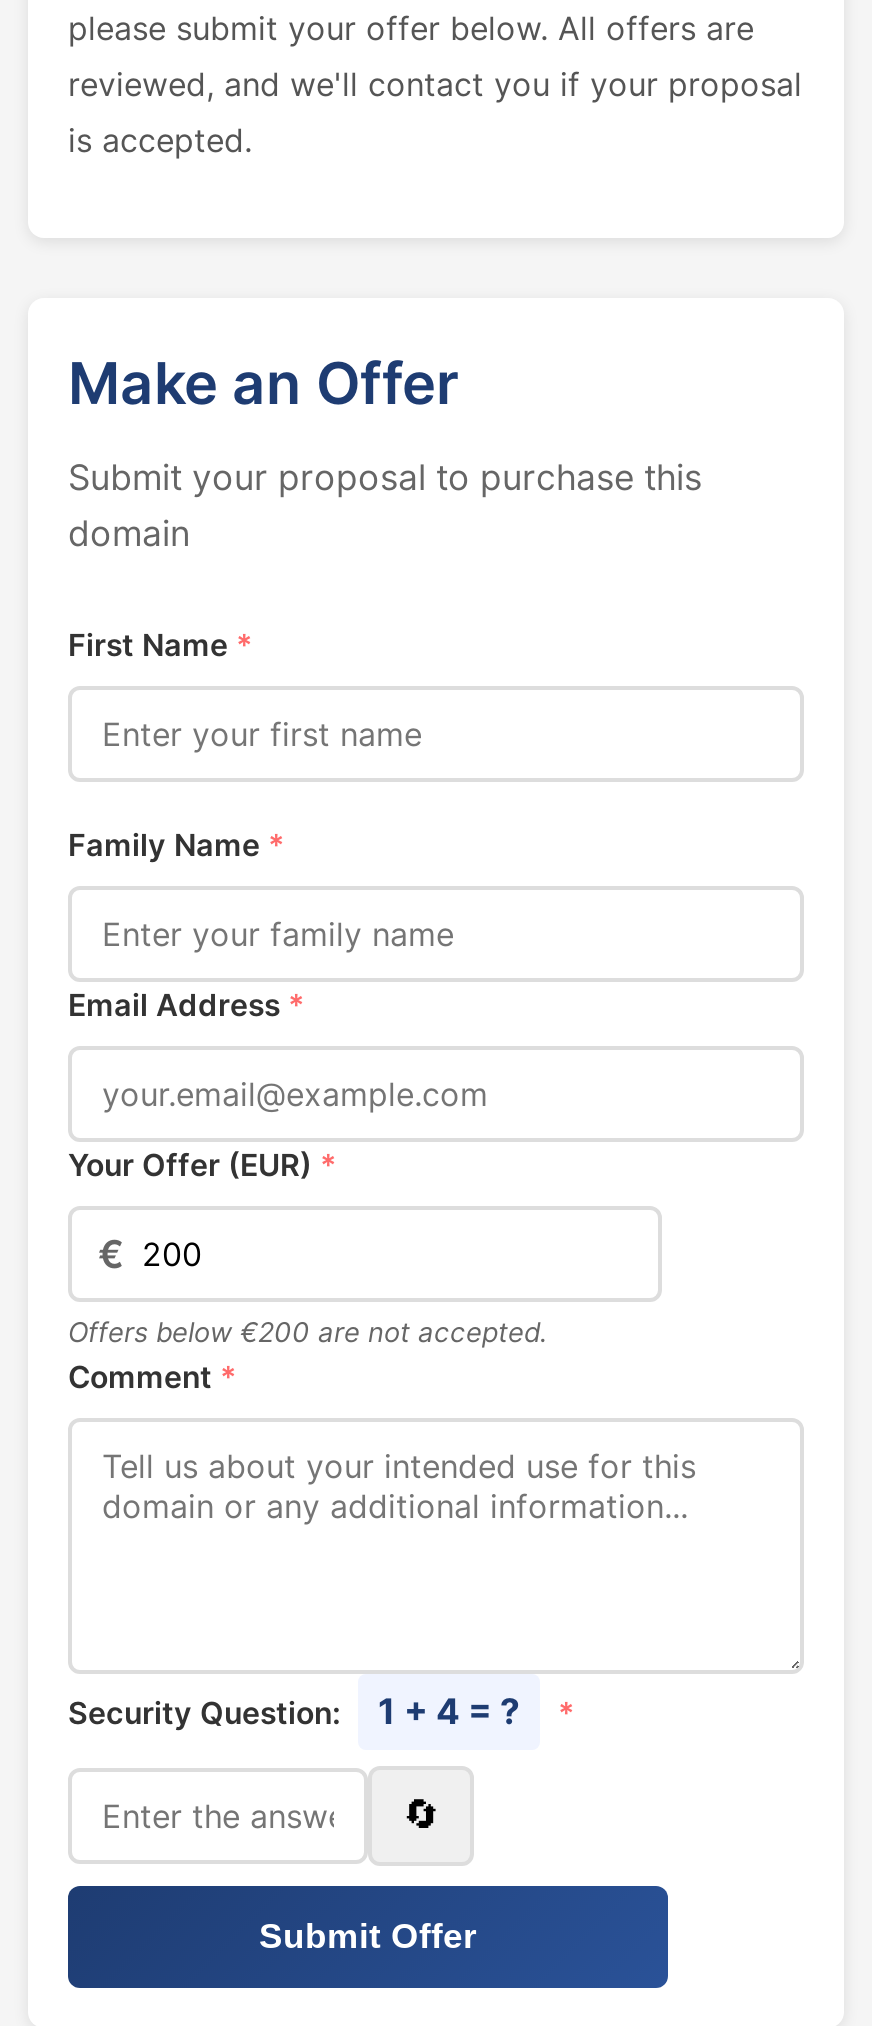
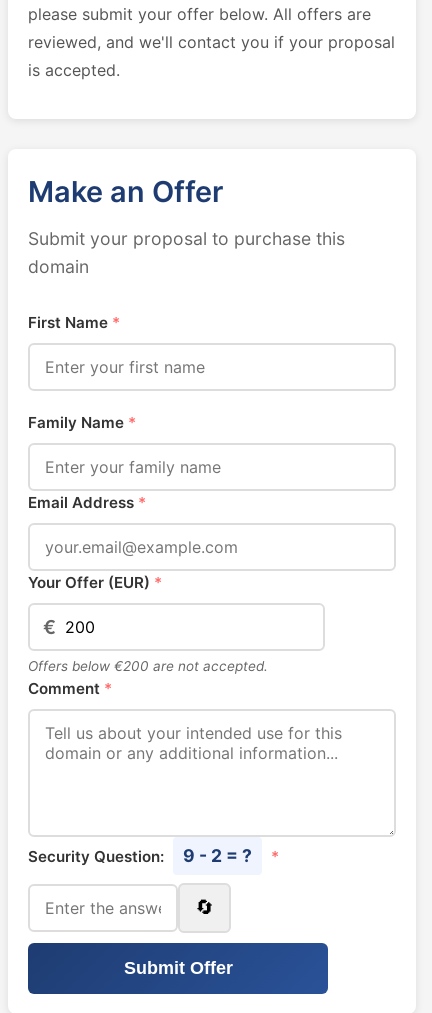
- 1 + 4 = ?
+ 9 - 2 = ?
